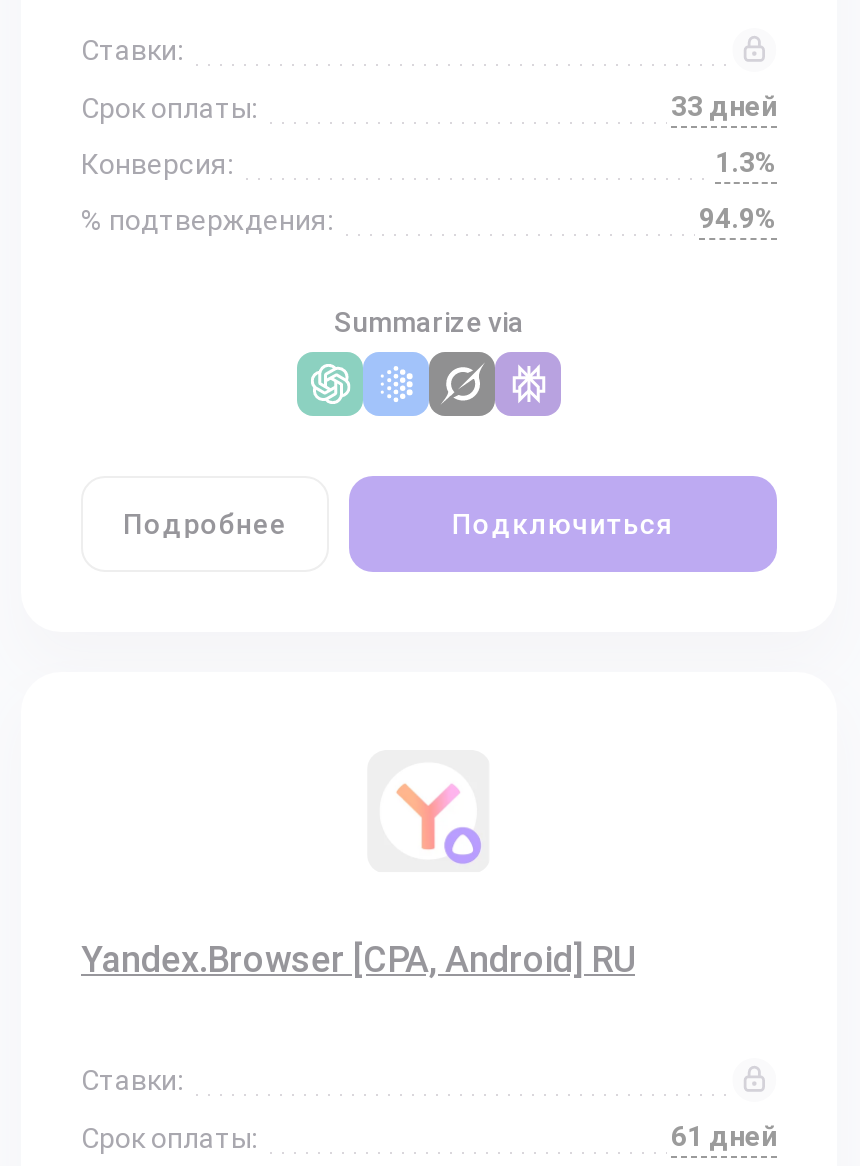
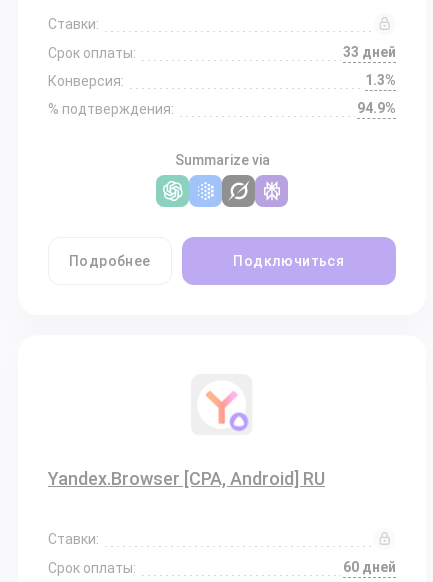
- 61 дней
+ 60 дней
